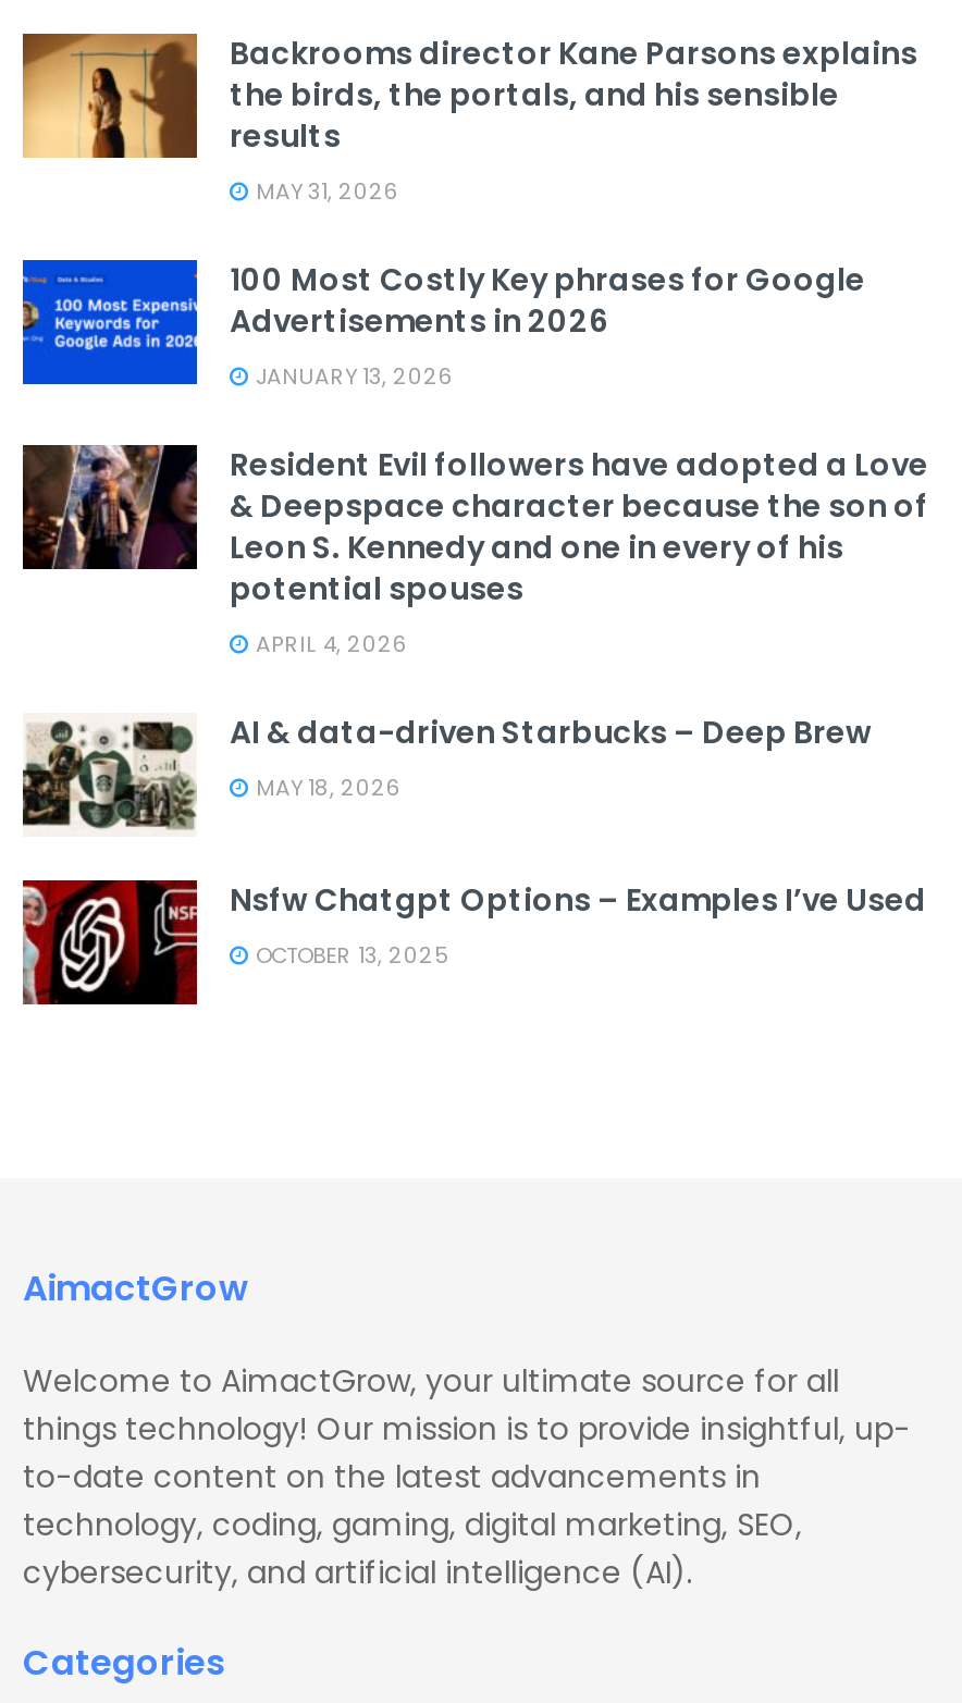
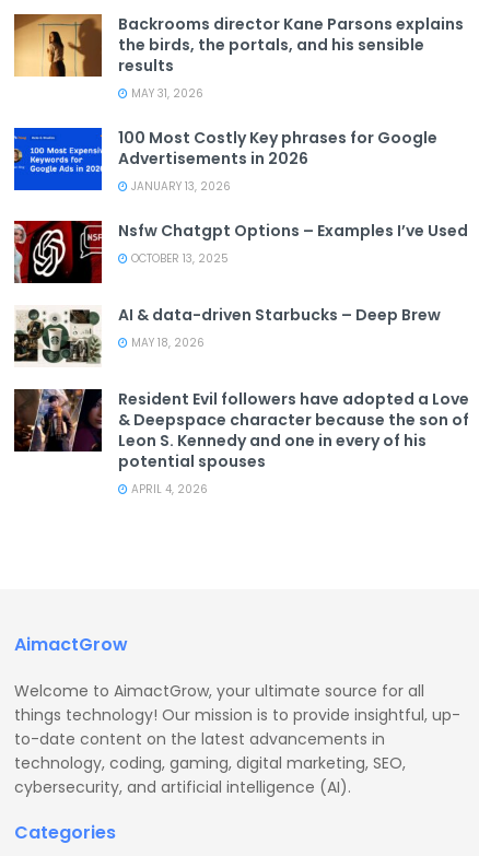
moved down: [image] | Resident Evil followers have adopted a Love | & Deepspace character because the son of | Leon S. Kennedy and one in every of his | potential spouses | APRIL 4, 2026

moved up: [image] | Nsfw Chatgpt Options – Examples I’ve Used | OCTOBER 13, 2025 | AI & data-driven Starbucks – Deep Brew | MAY 18, 2026
